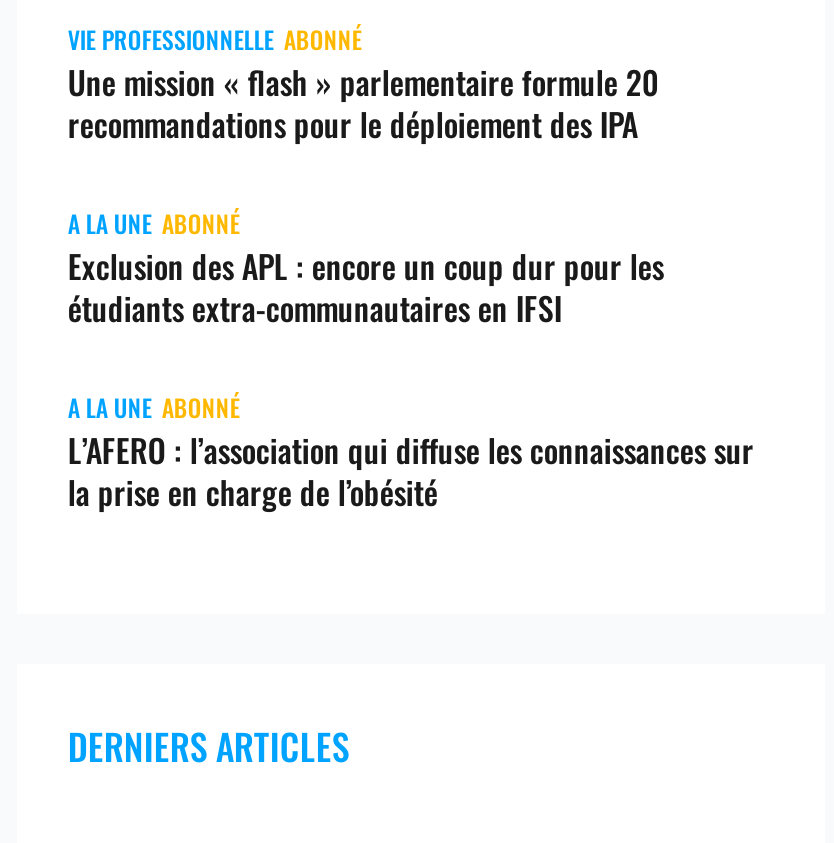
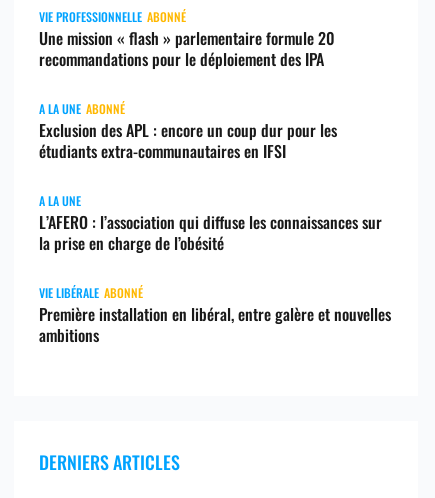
- A LA UNE ABONNÉ
+ A LA UNE

+ VIE LIBÉRALE ABONNÉ
+ Première installation en libéral, entre galère et nouvelles
+ ambitions
